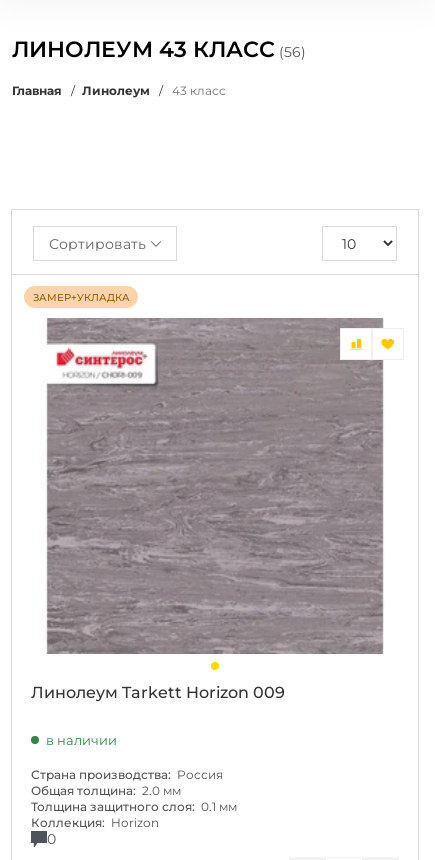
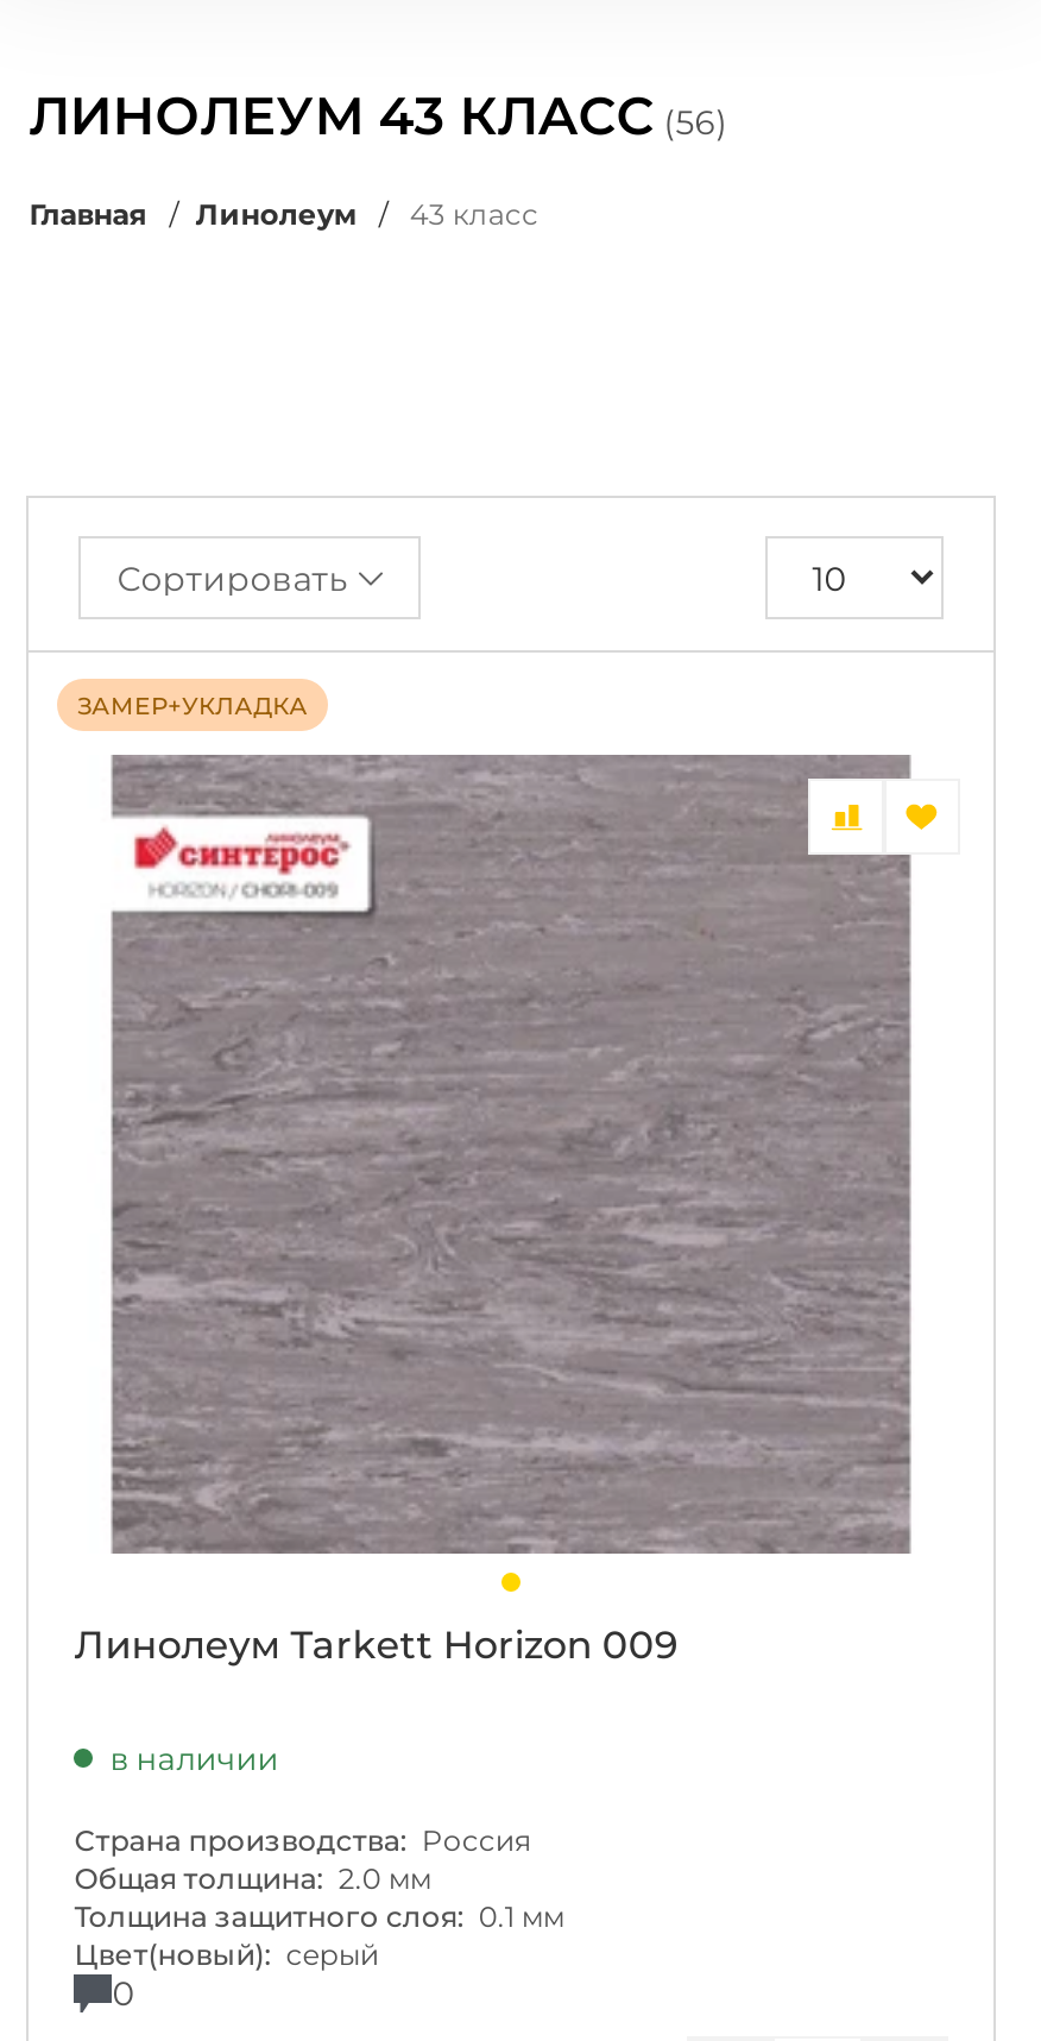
- Коллекция: Horizon
+ Цвет(новый): серый
